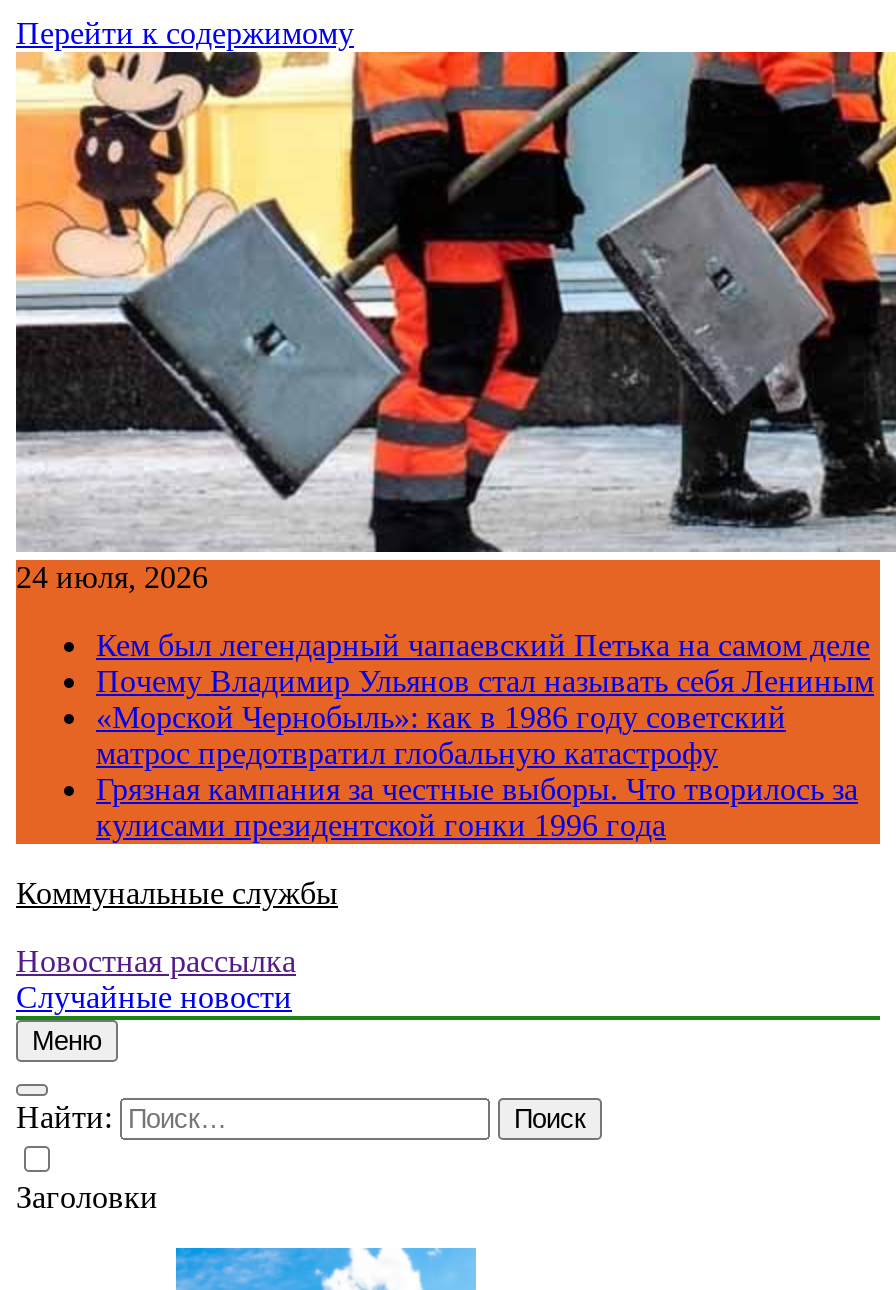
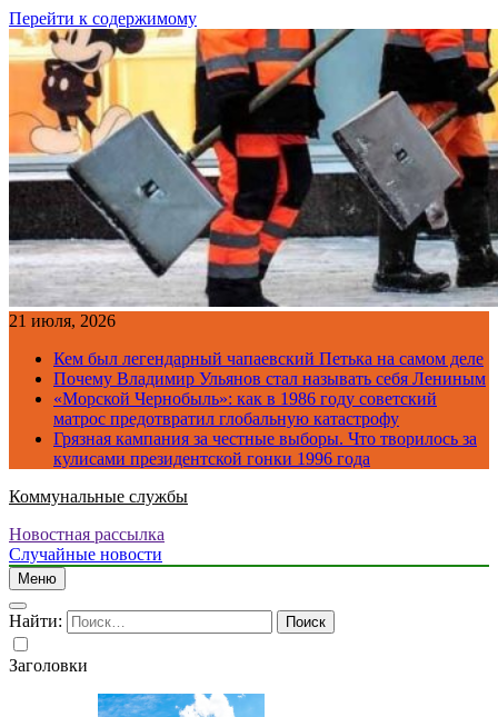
- 24 июля, 2026
+ 21 июля, 2026
